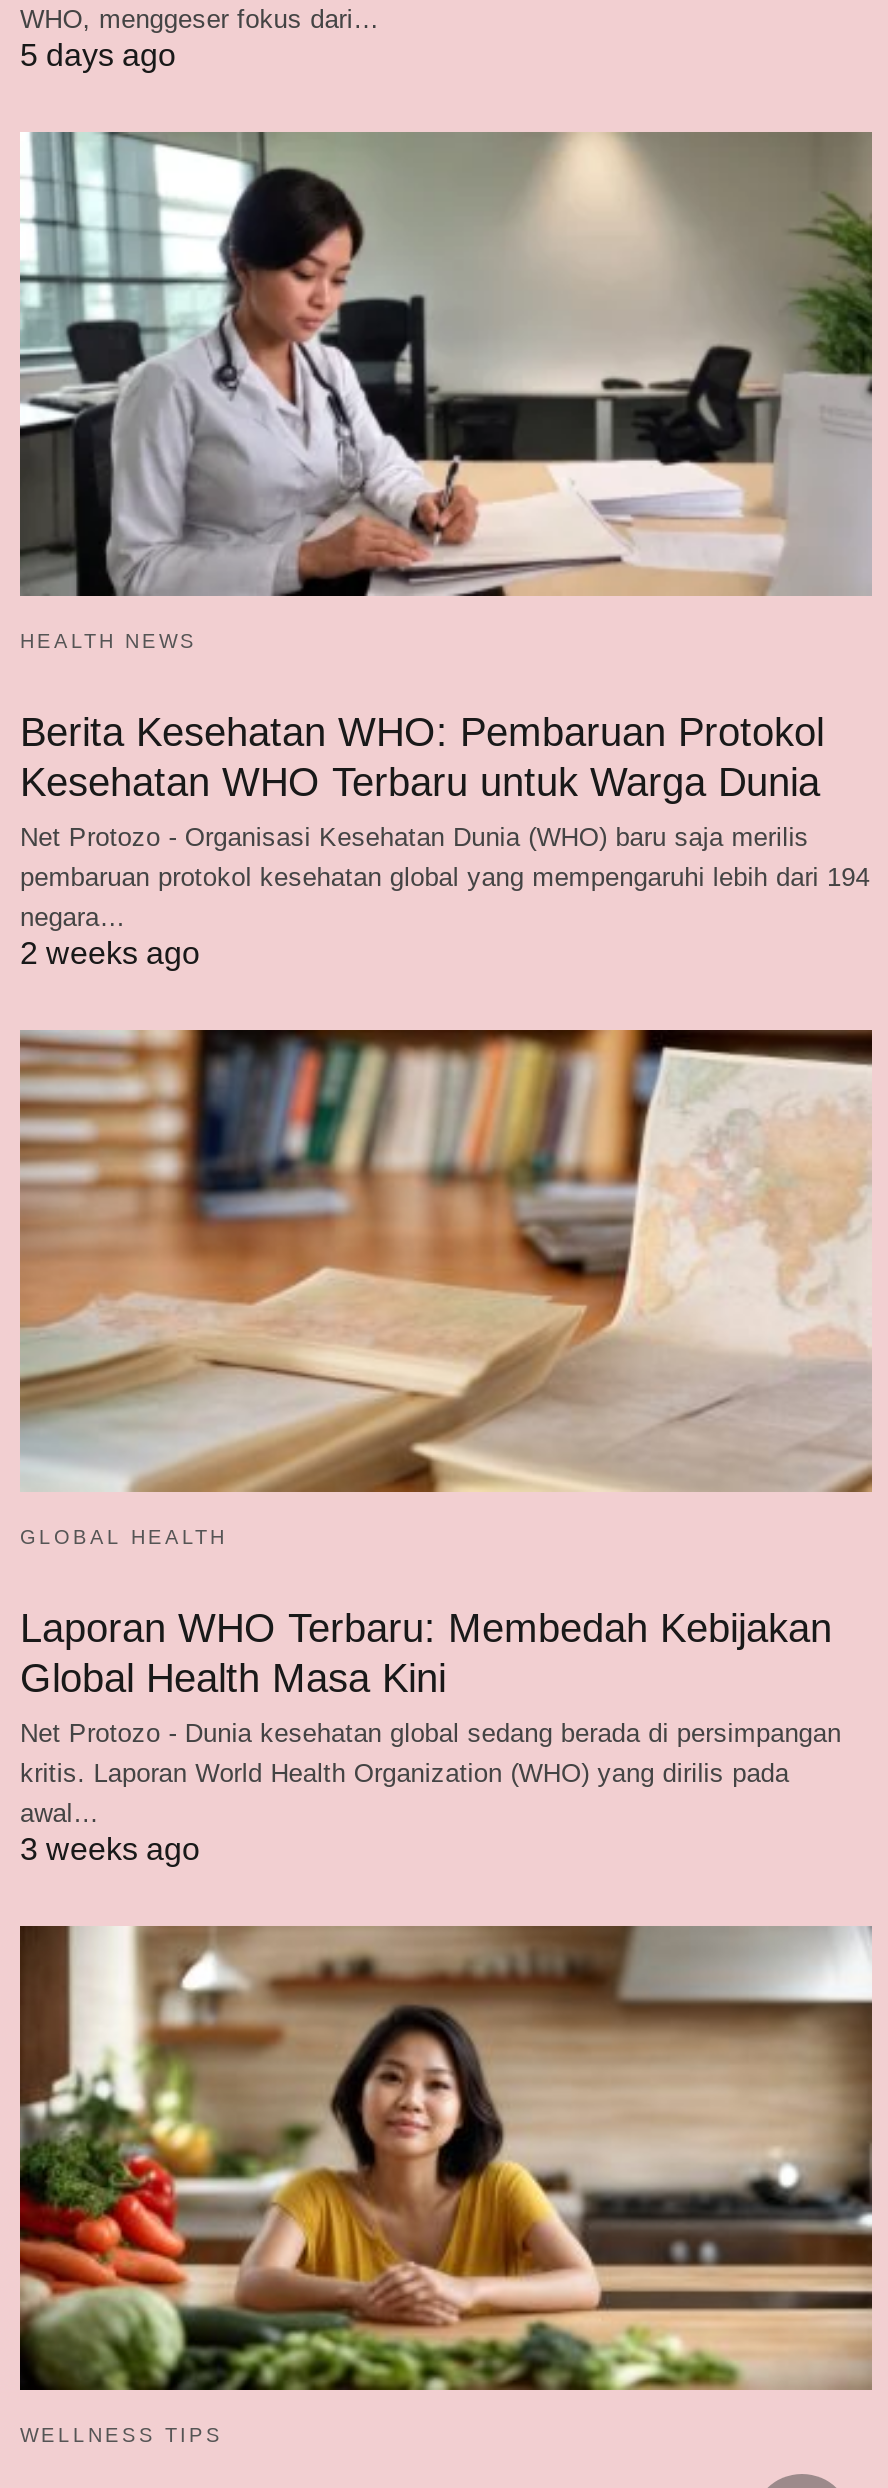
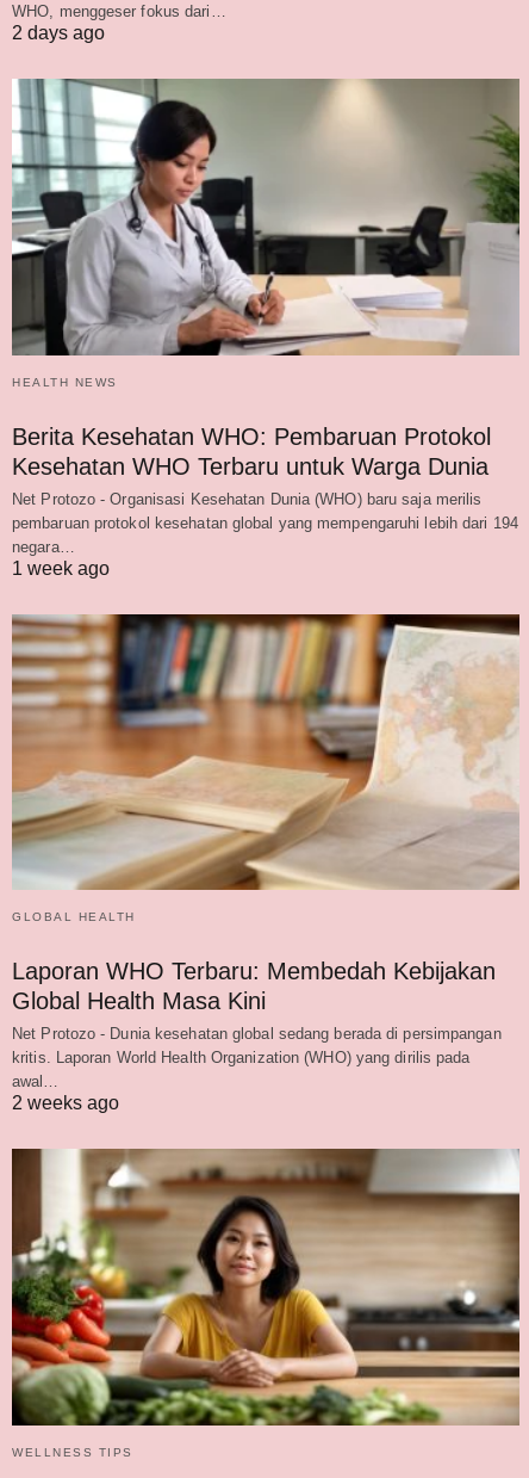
- 5 days ago
+ 2 days ago

- 2 weeks ago
+ 1 week ago

- 3 weeks ago
+ 2 weeks ago
